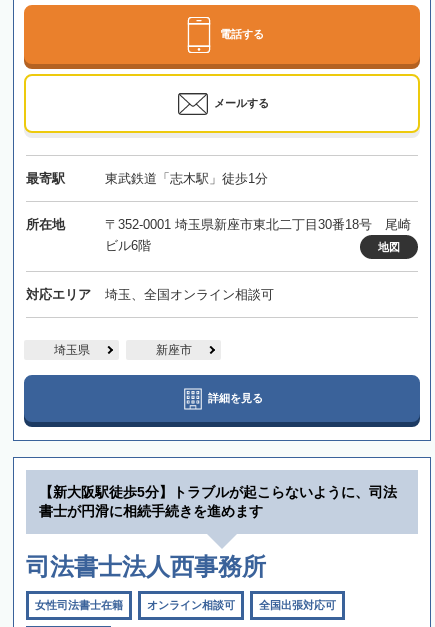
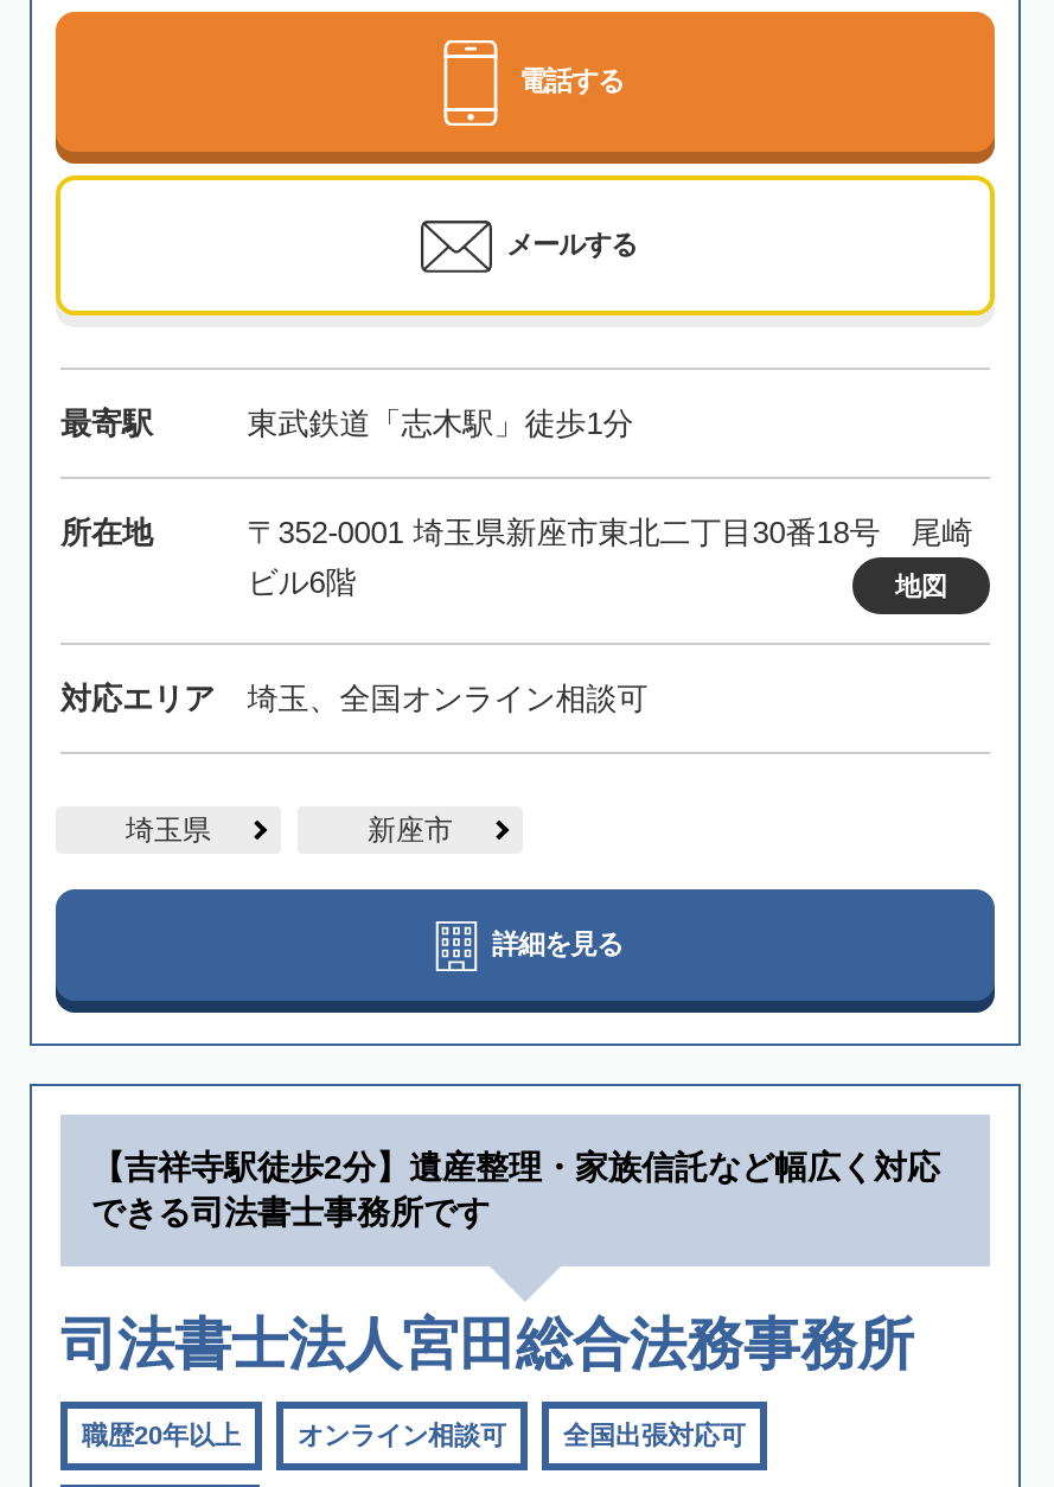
- 【新大阪駅徒歩5分】トラブルが起こらないように、司法
- 書士が円滑に相続手続きを進めます
+ 【吉祥寺駅徒歩2分】遺産整理・家族信託など幅広く対応
+ できる司法書士事務所です

- 司法書士法人西事務所
+ 司法書士法人宮田総合法務事務所

- 女性司法書士在籍
+ 職歴20年以上
